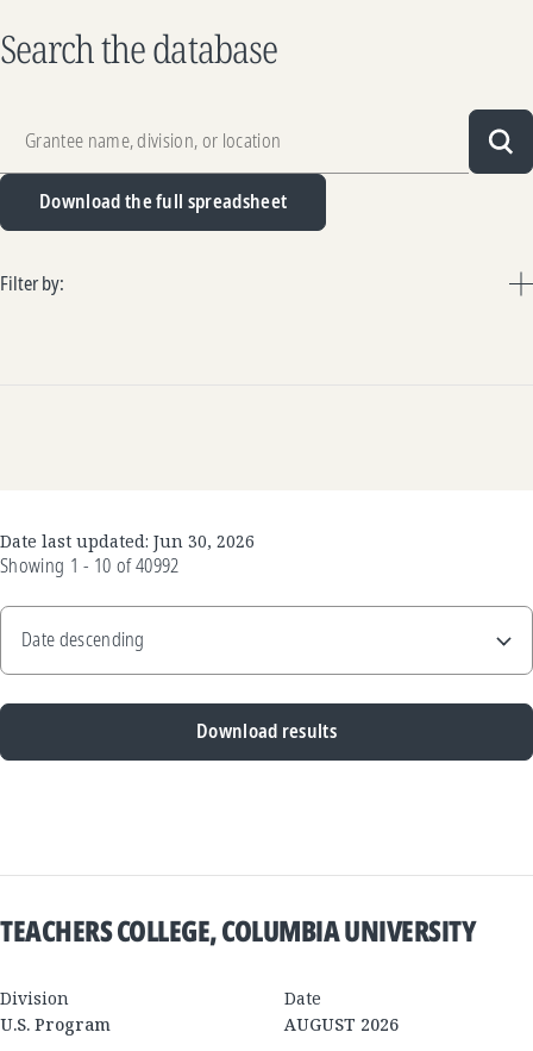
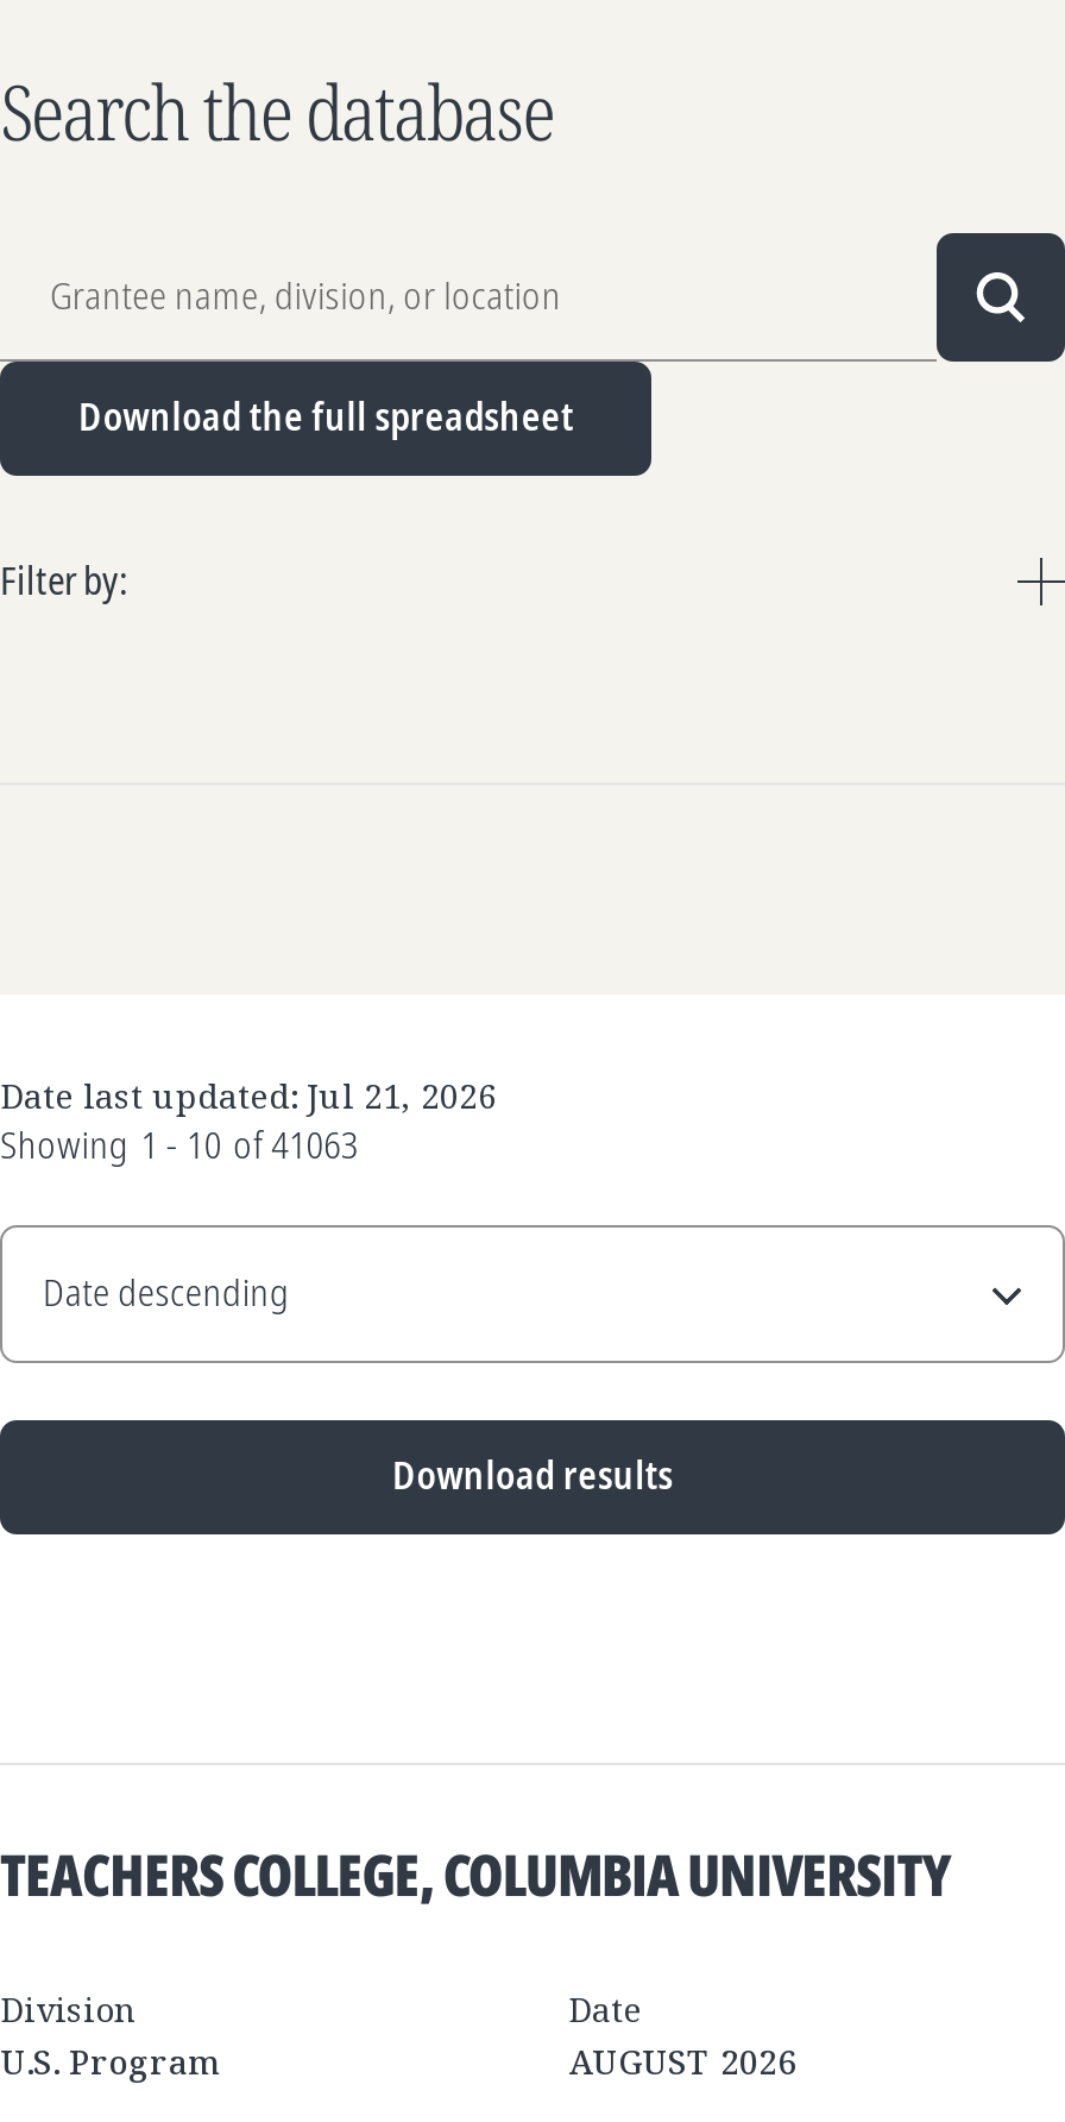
- Date last updated: Jun 30, 2026
+ Date last updated: Jul 21, 2026

- Showing 1 - 10 of 40992
+ Showing 1 - 10 of 41063
